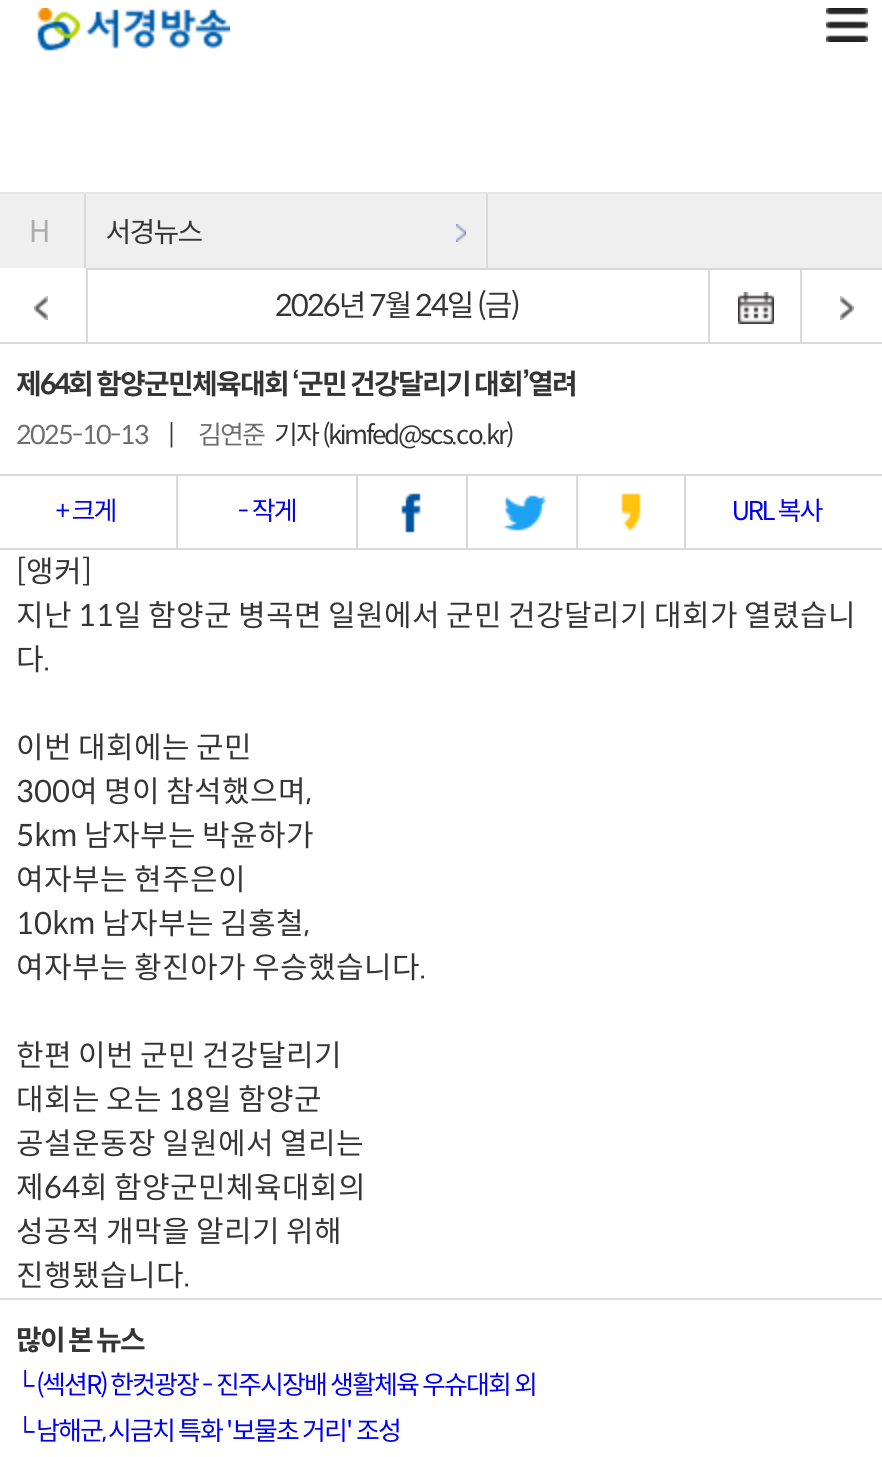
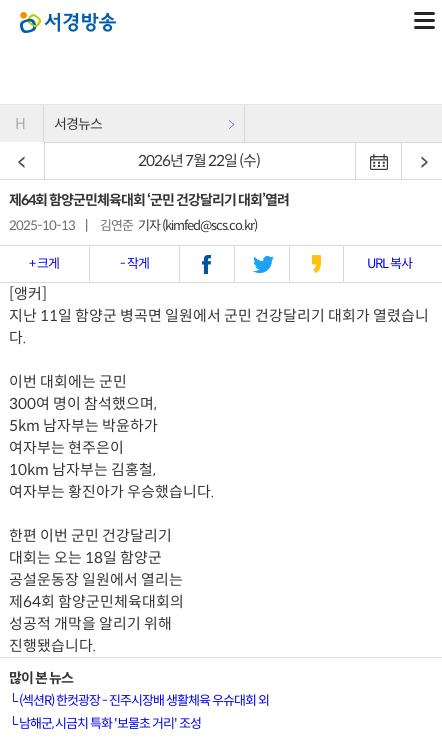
- 2026년 7월 24일 (금)
+ 2026년 7월 22일 (수)
